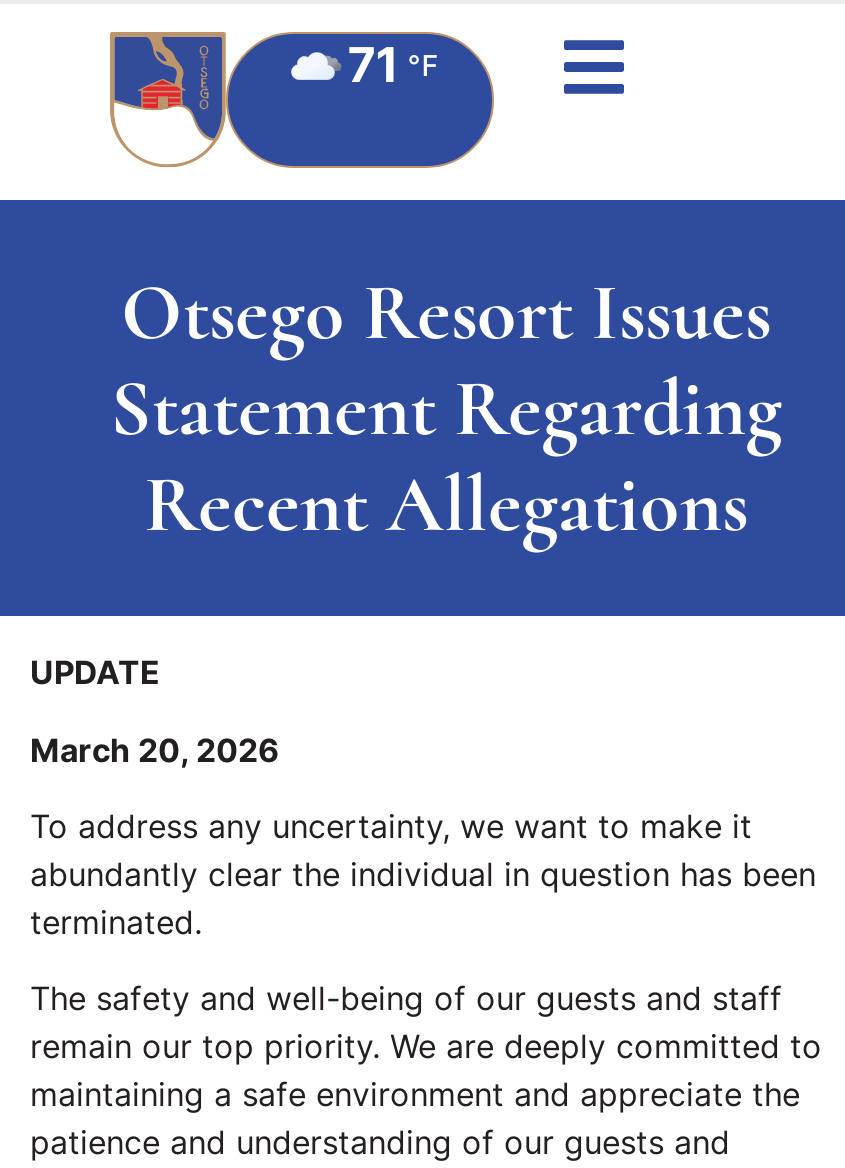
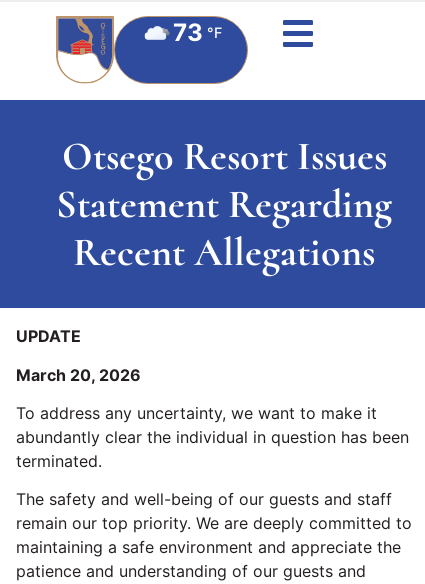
- 71 °F
+ 73 °F
